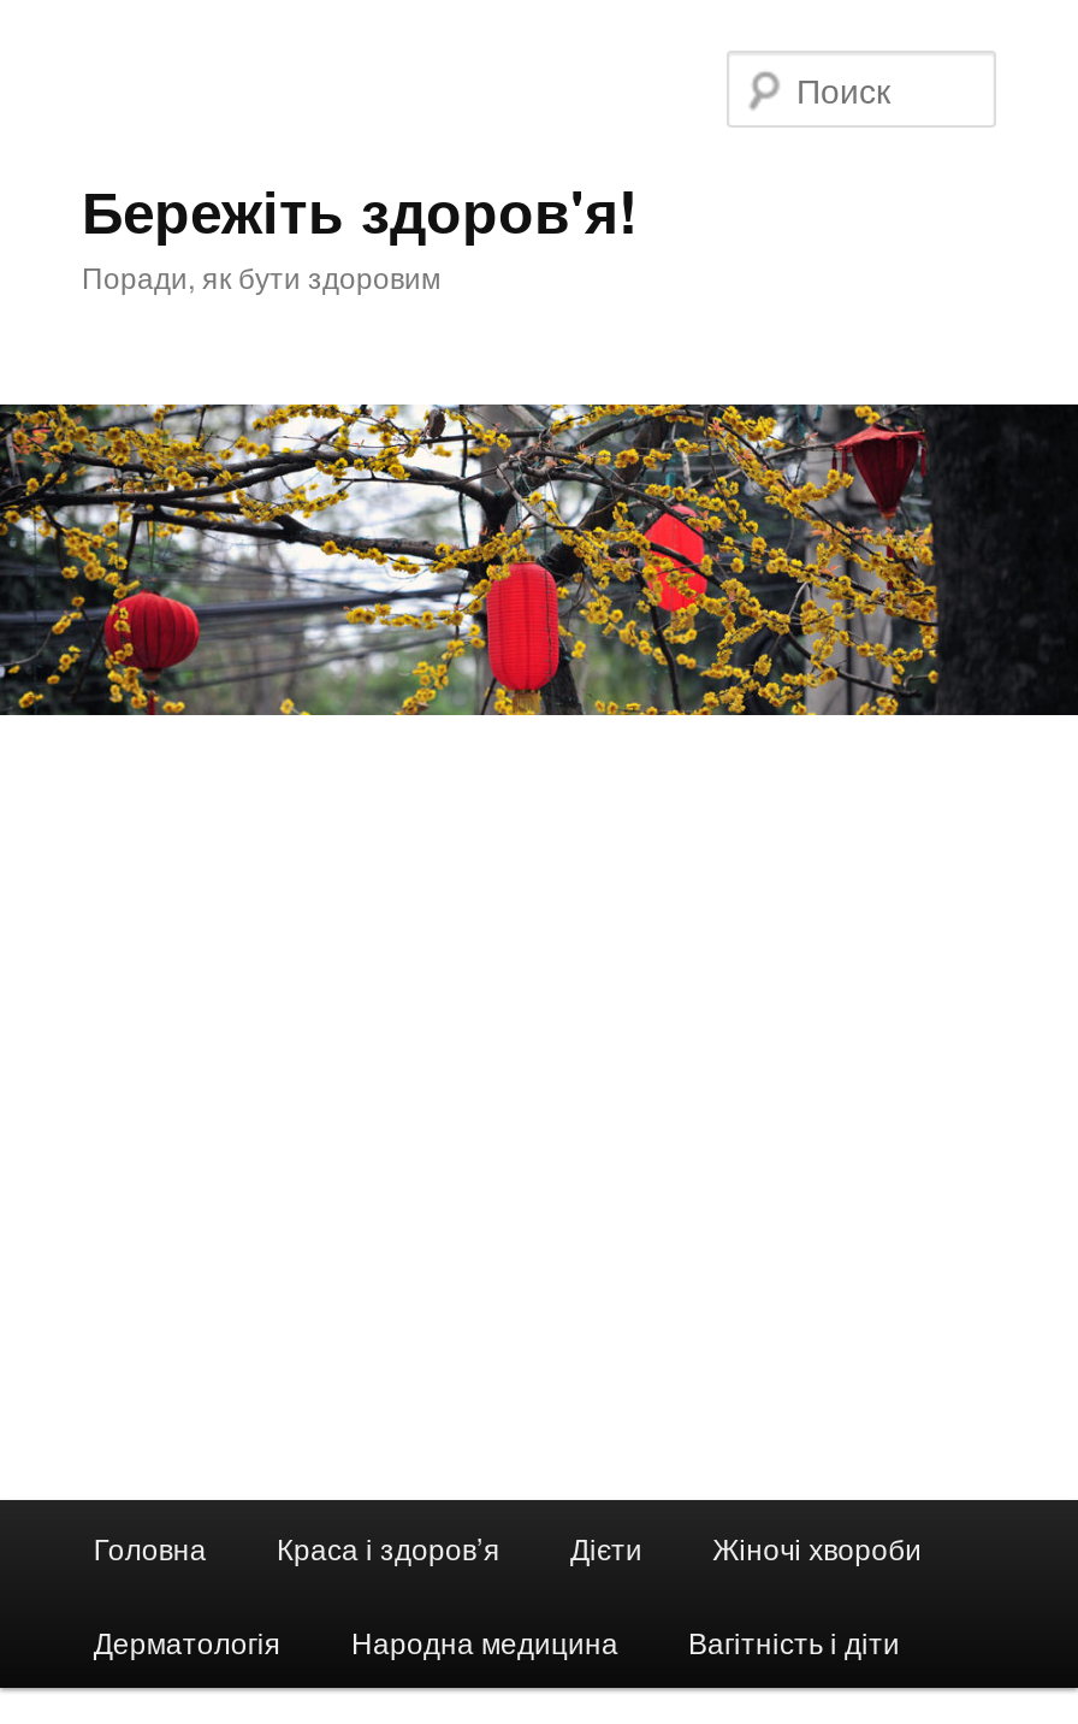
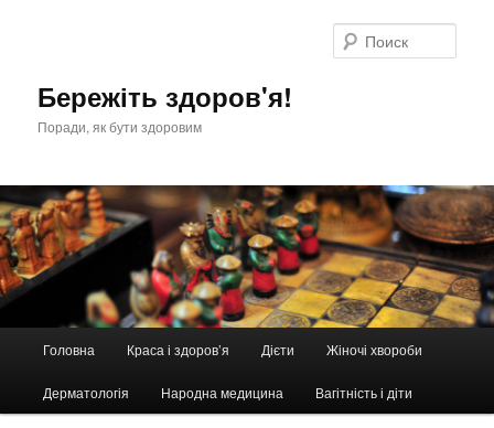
- [image]
+ [image]
